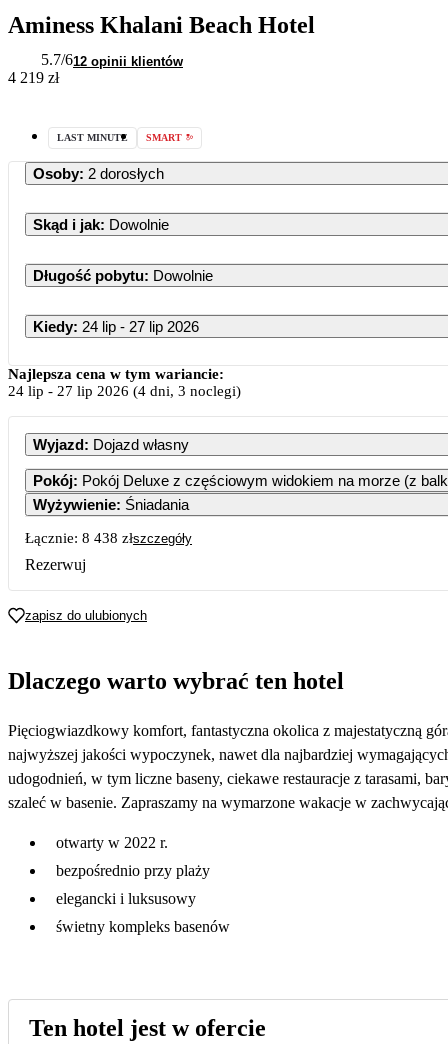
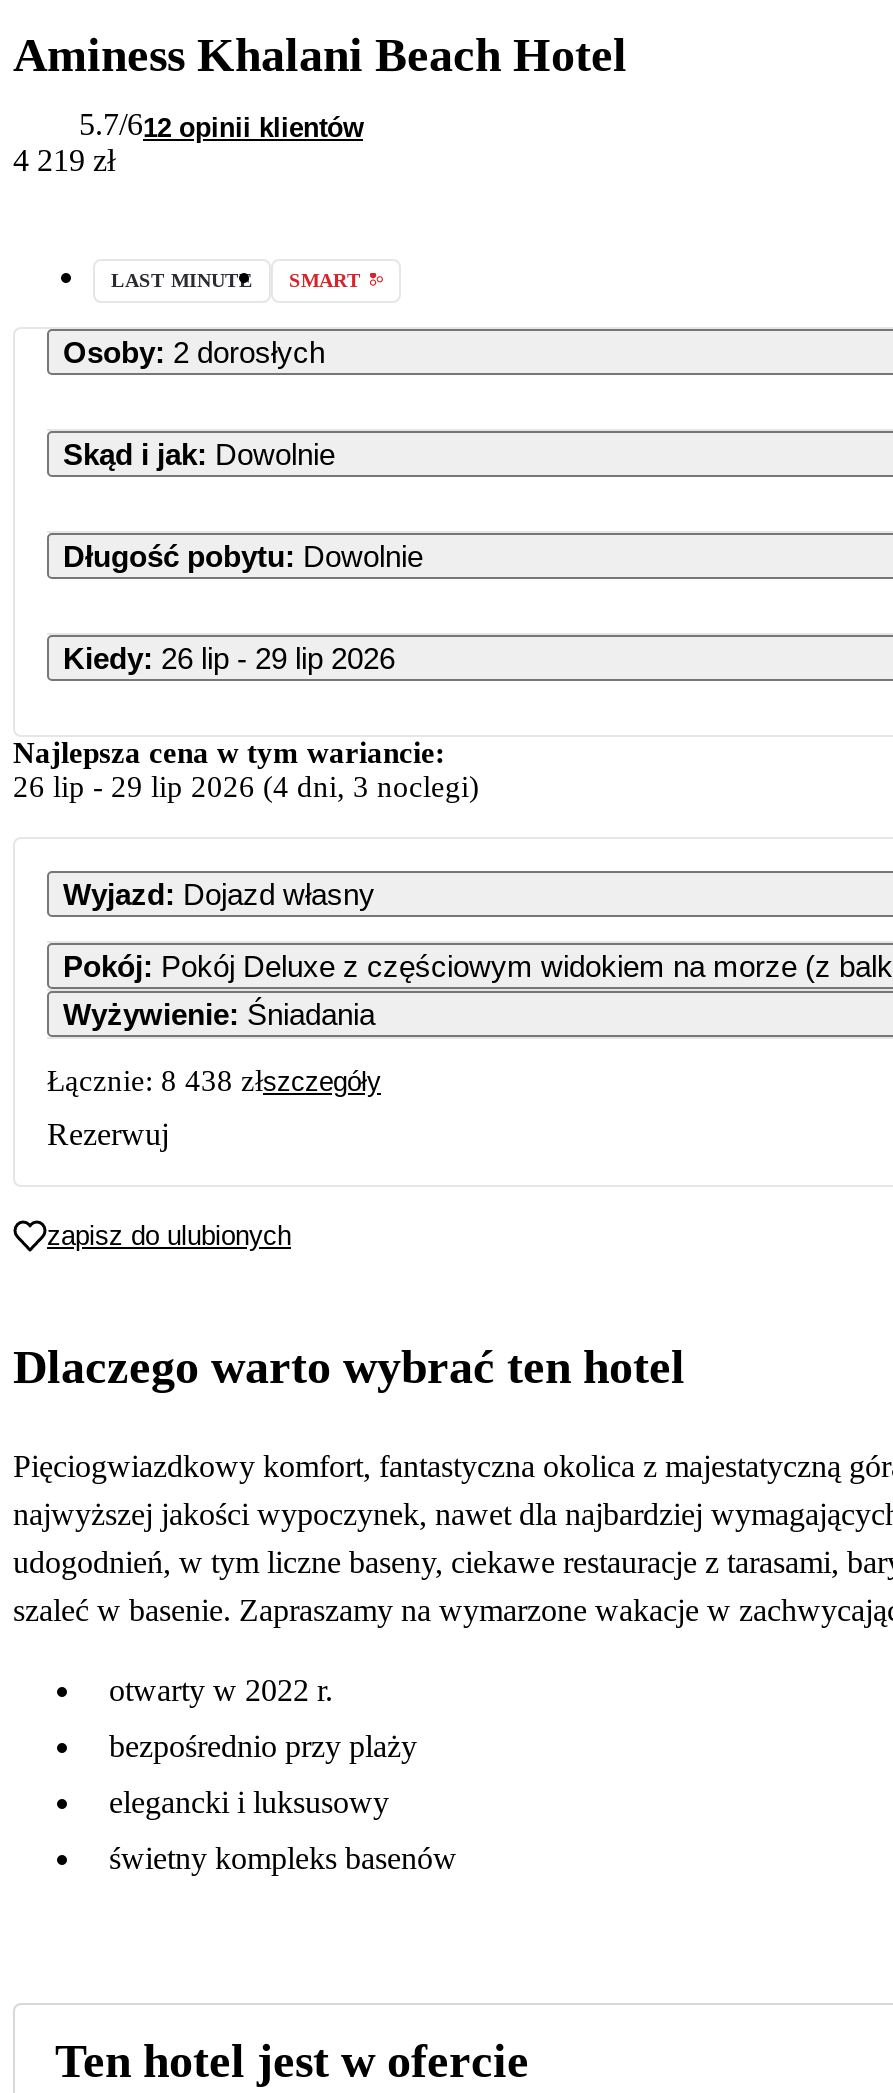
- Kiedy: 24 lip - 27 lip 2026
+ Kiedy: 26 lip - 29 lip 2026

- 24 lip- 27 lip 2026(4 dni, 3 noclegi)
+ 26 lip- 29 lip 2026(4 dni, 3 noclegi)
